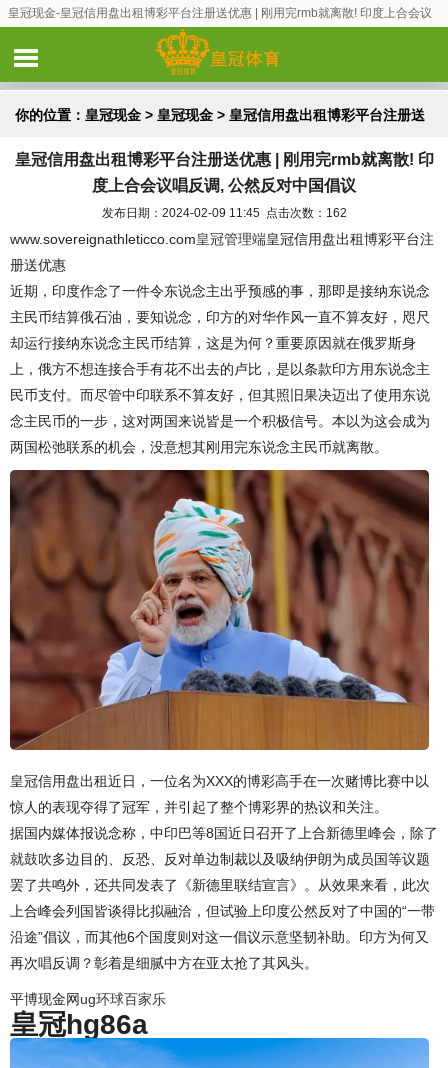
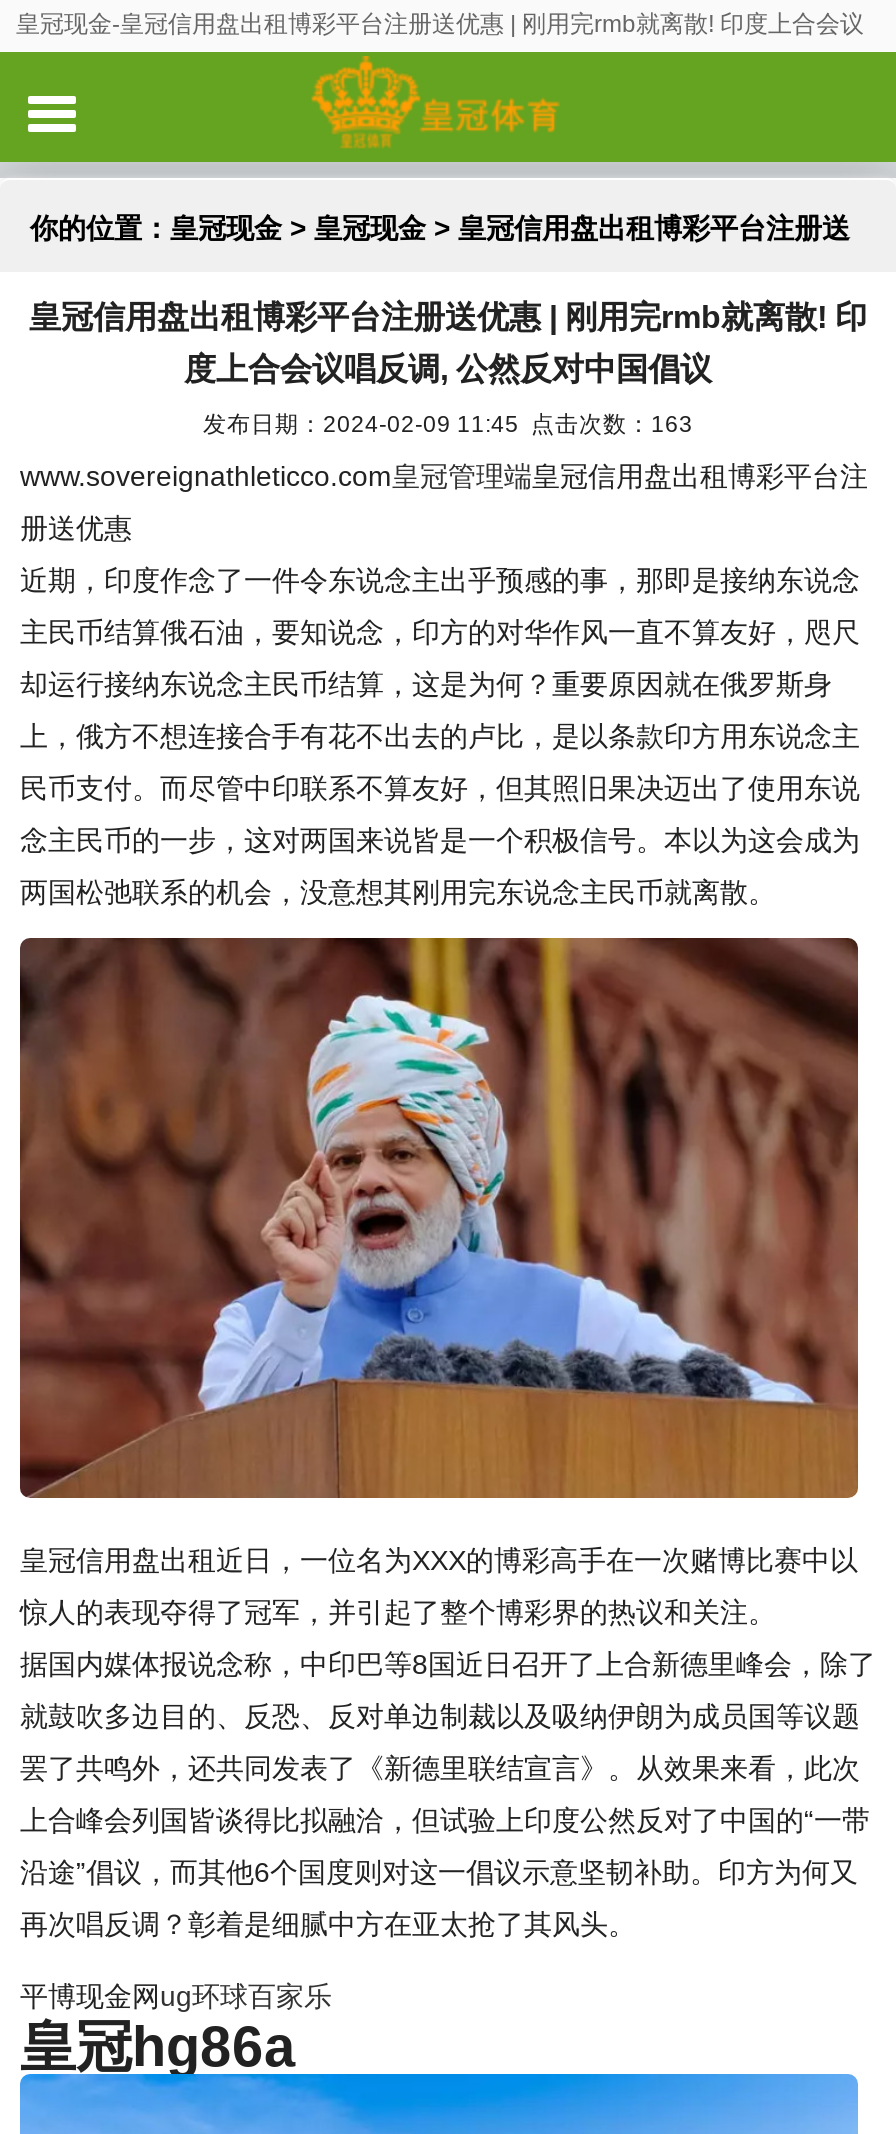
- 发布日期：2024-02-09 11:45 点击次数：162
+ 发布日期：2024-02-09 11:45 点击次数：163
